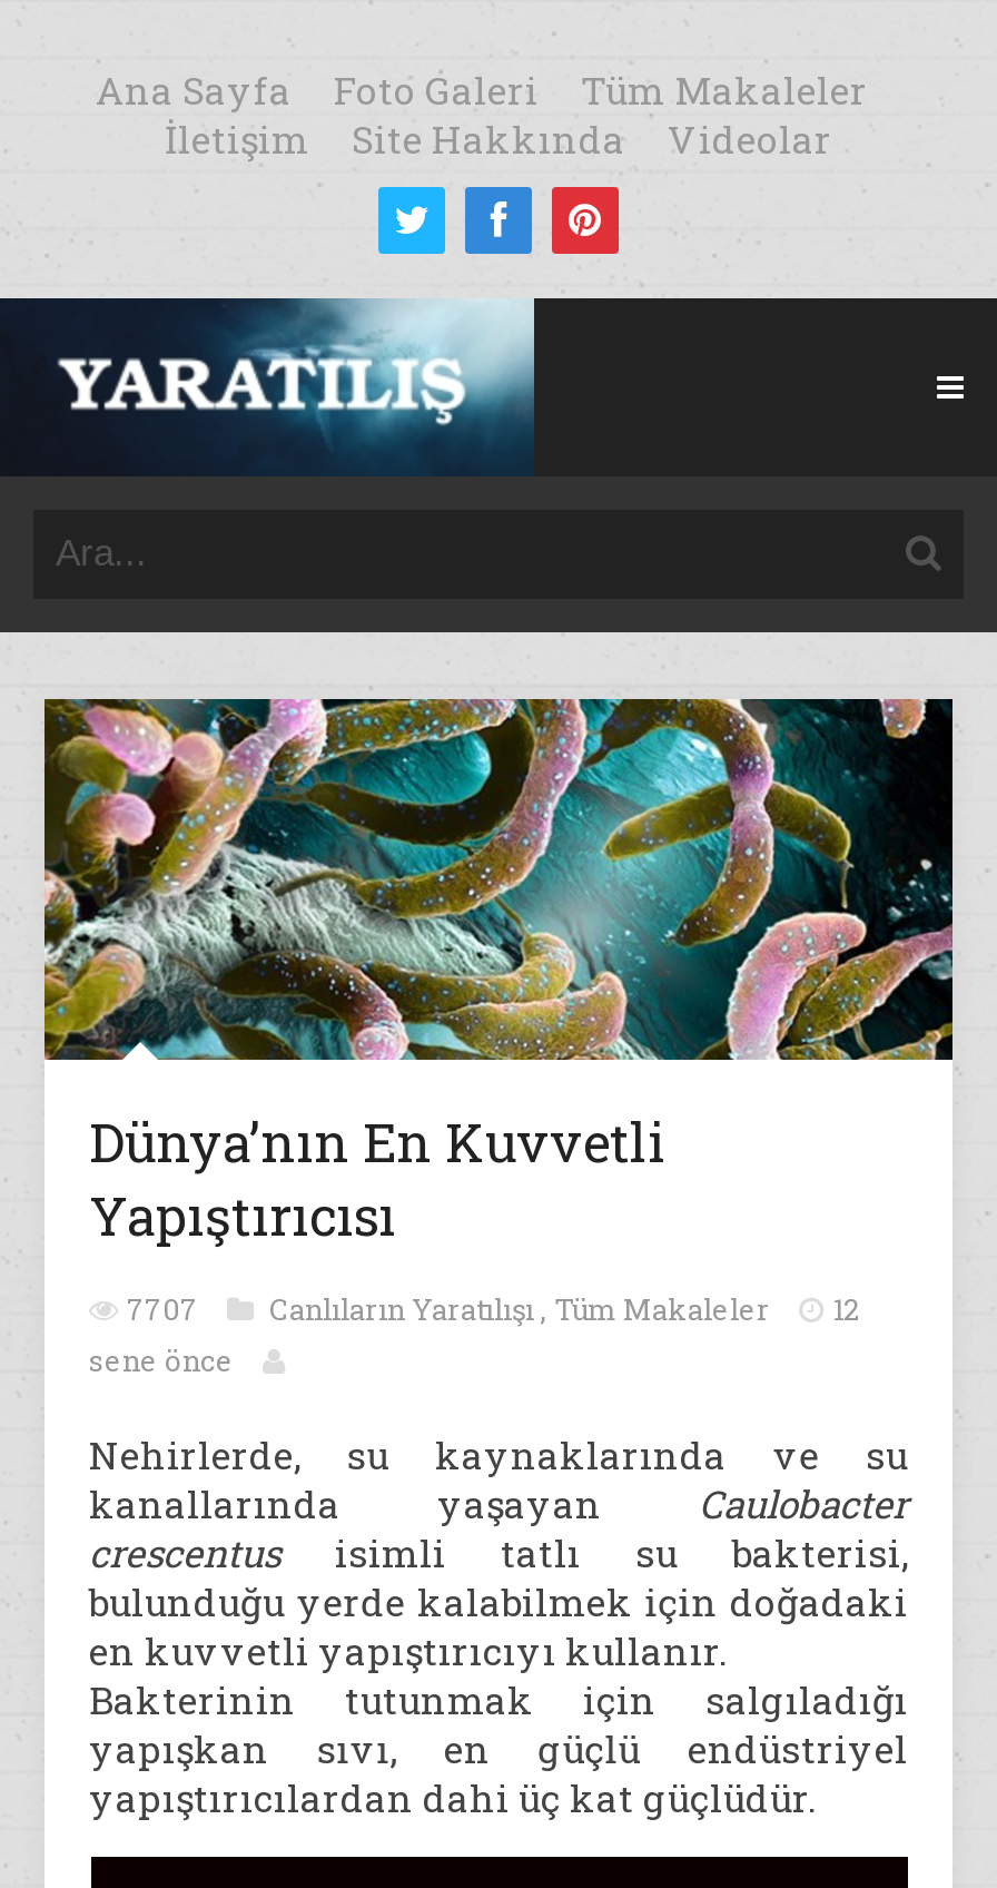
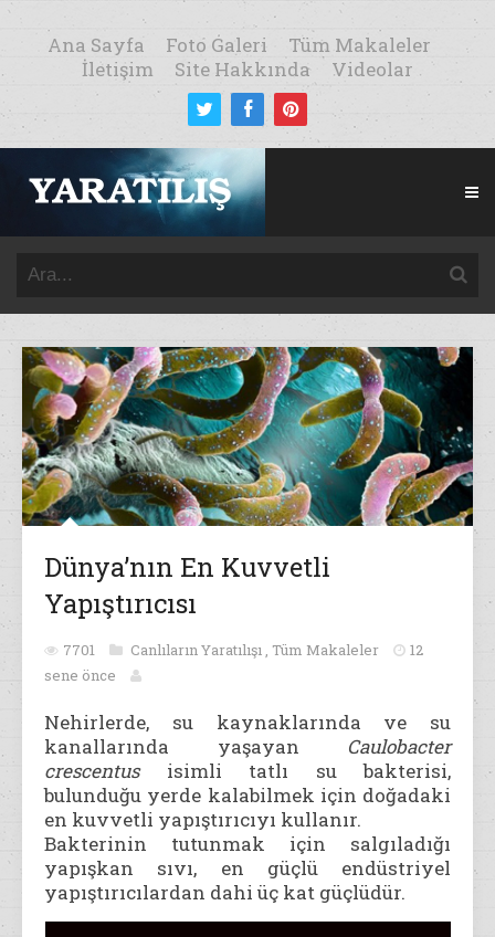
- 7707 Canlıların Yaratılışı, Tüm Makaleler 12
+ 7701 Canlıların Yaratılışı, Tüm Makaleler 12
